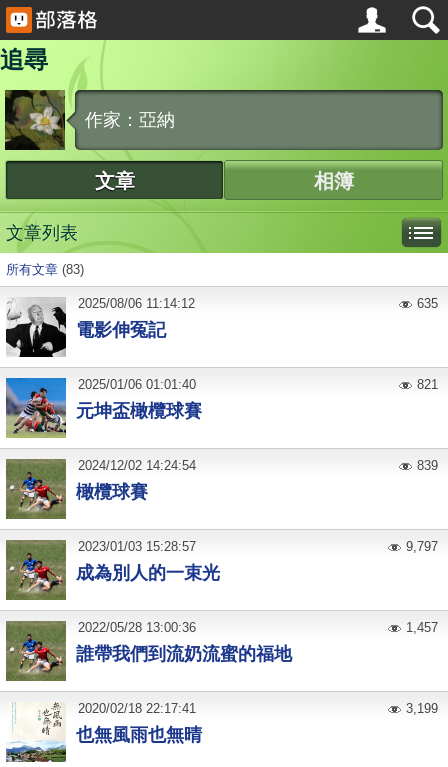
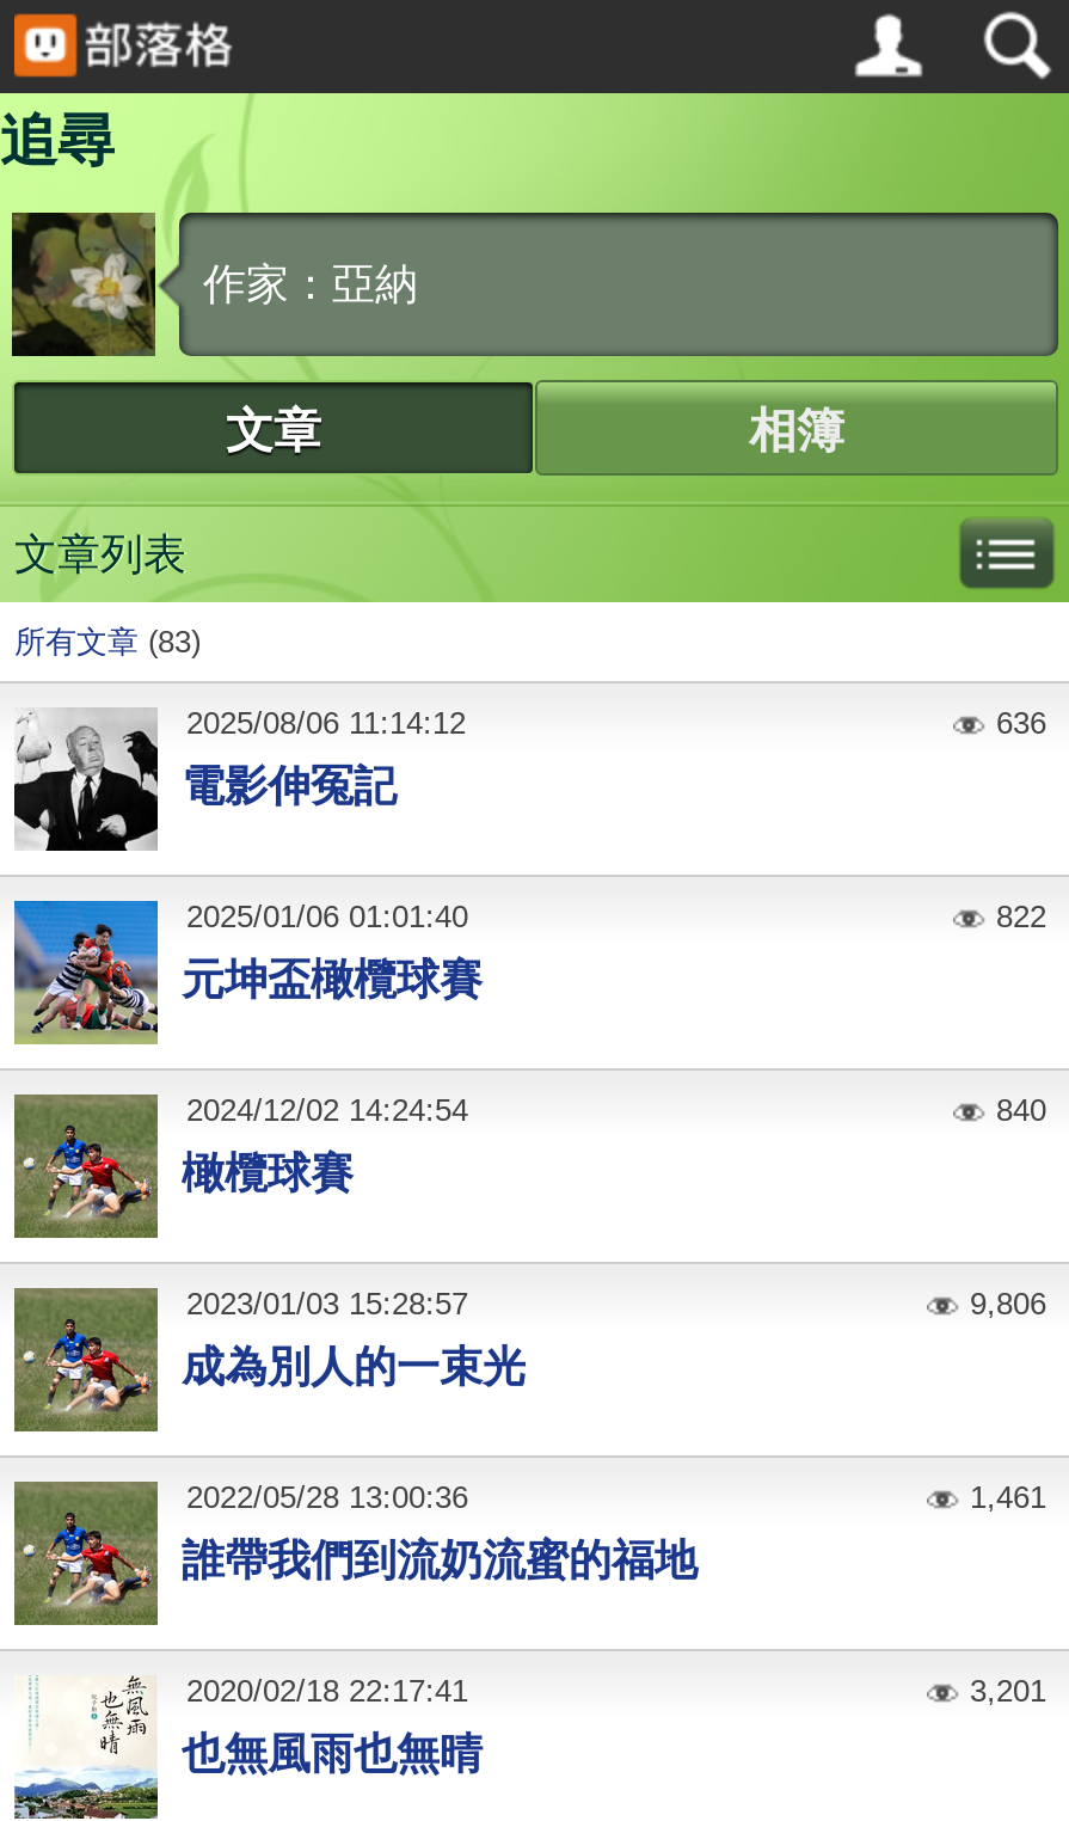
- 635
+ 636

- 821
+ 822

- 839
+ 840

- 9,797
+ 9,806

- 1,457
+ 1,461

- 3,199
+ 3,201
